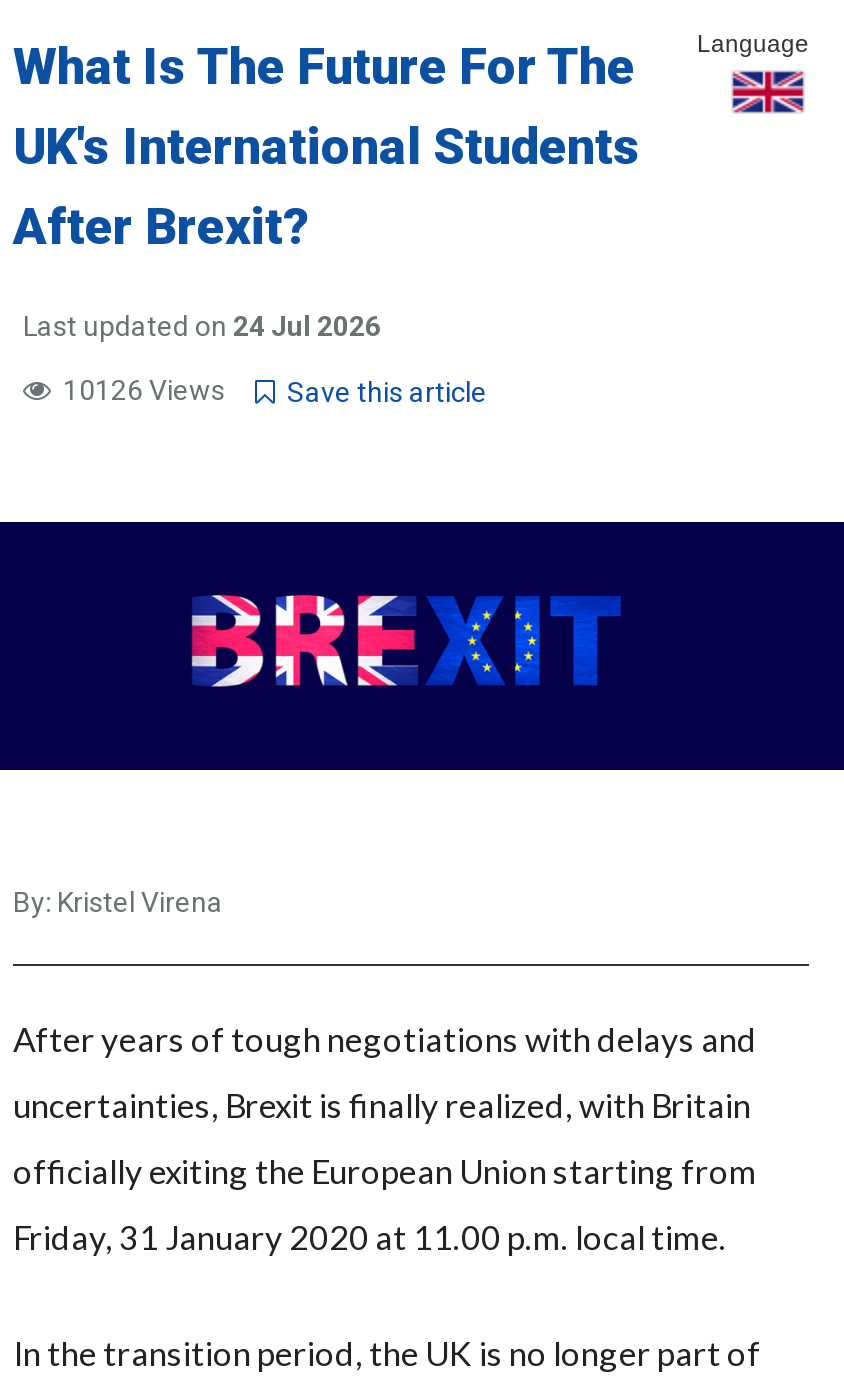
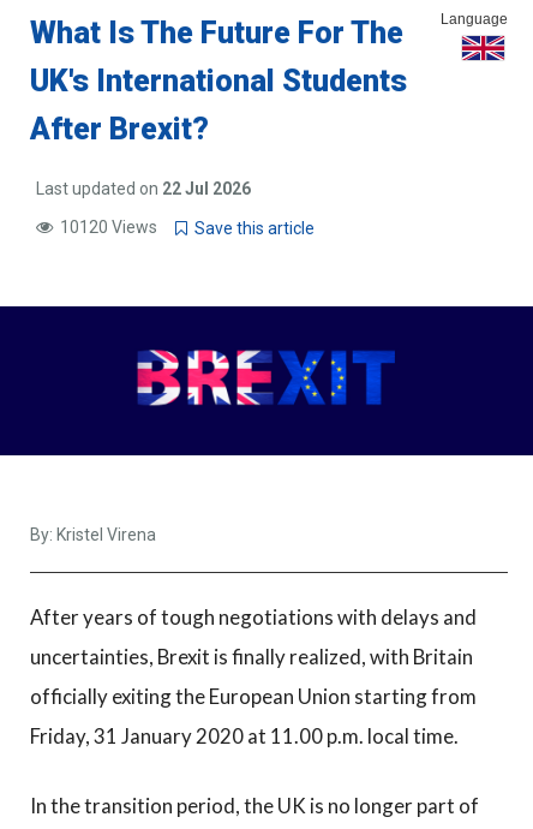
- Last updated on 24 Jul 2026
+ Last updated on 22 Jul 2026

- 10126 Views Save this article
+ 10120 Views Save this article
